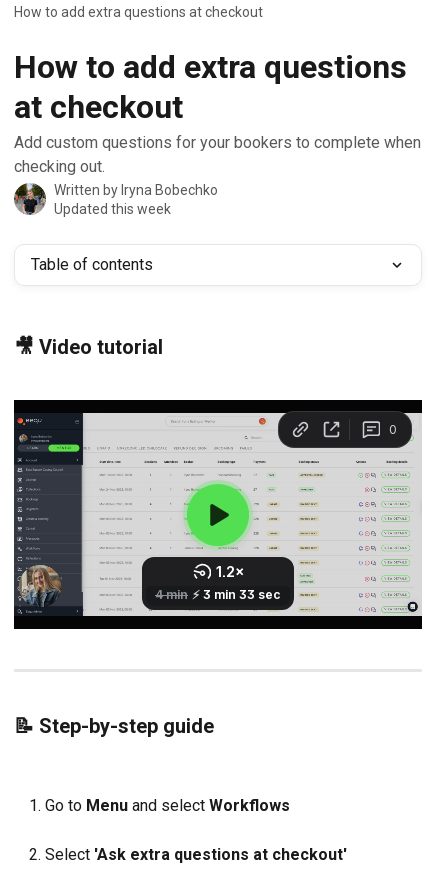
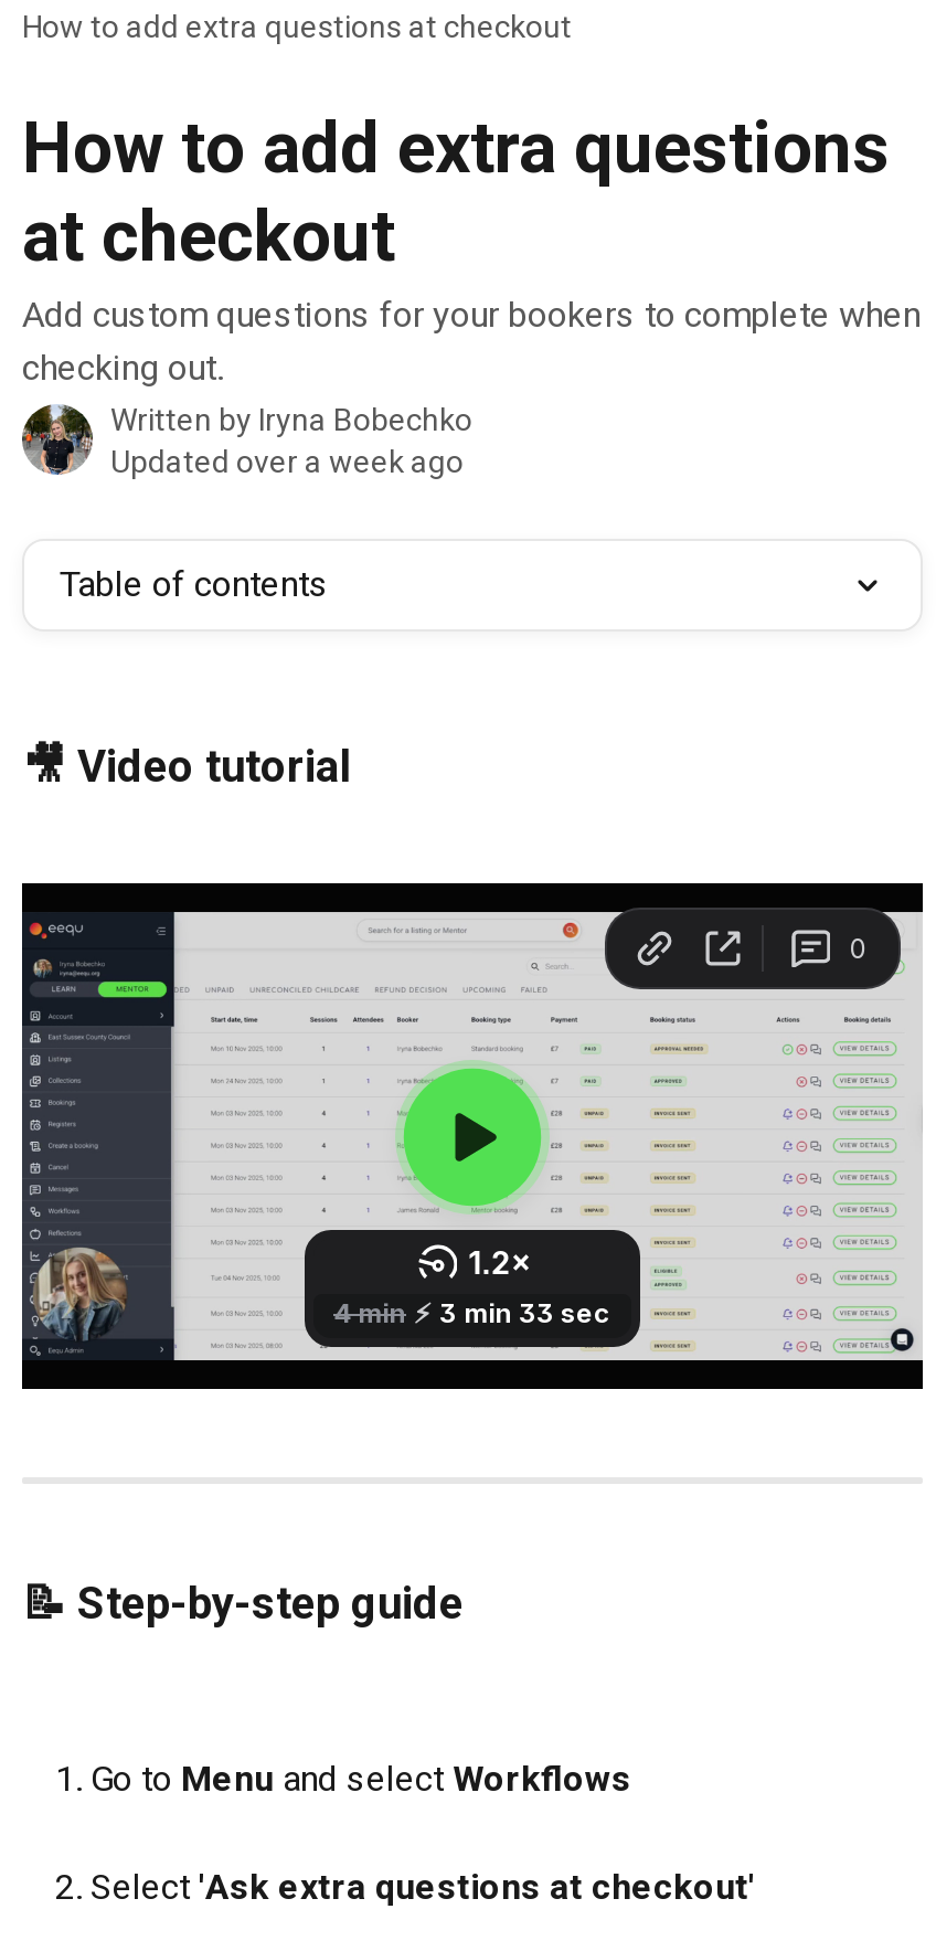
- Updated this week
+ Updated over a week ago
